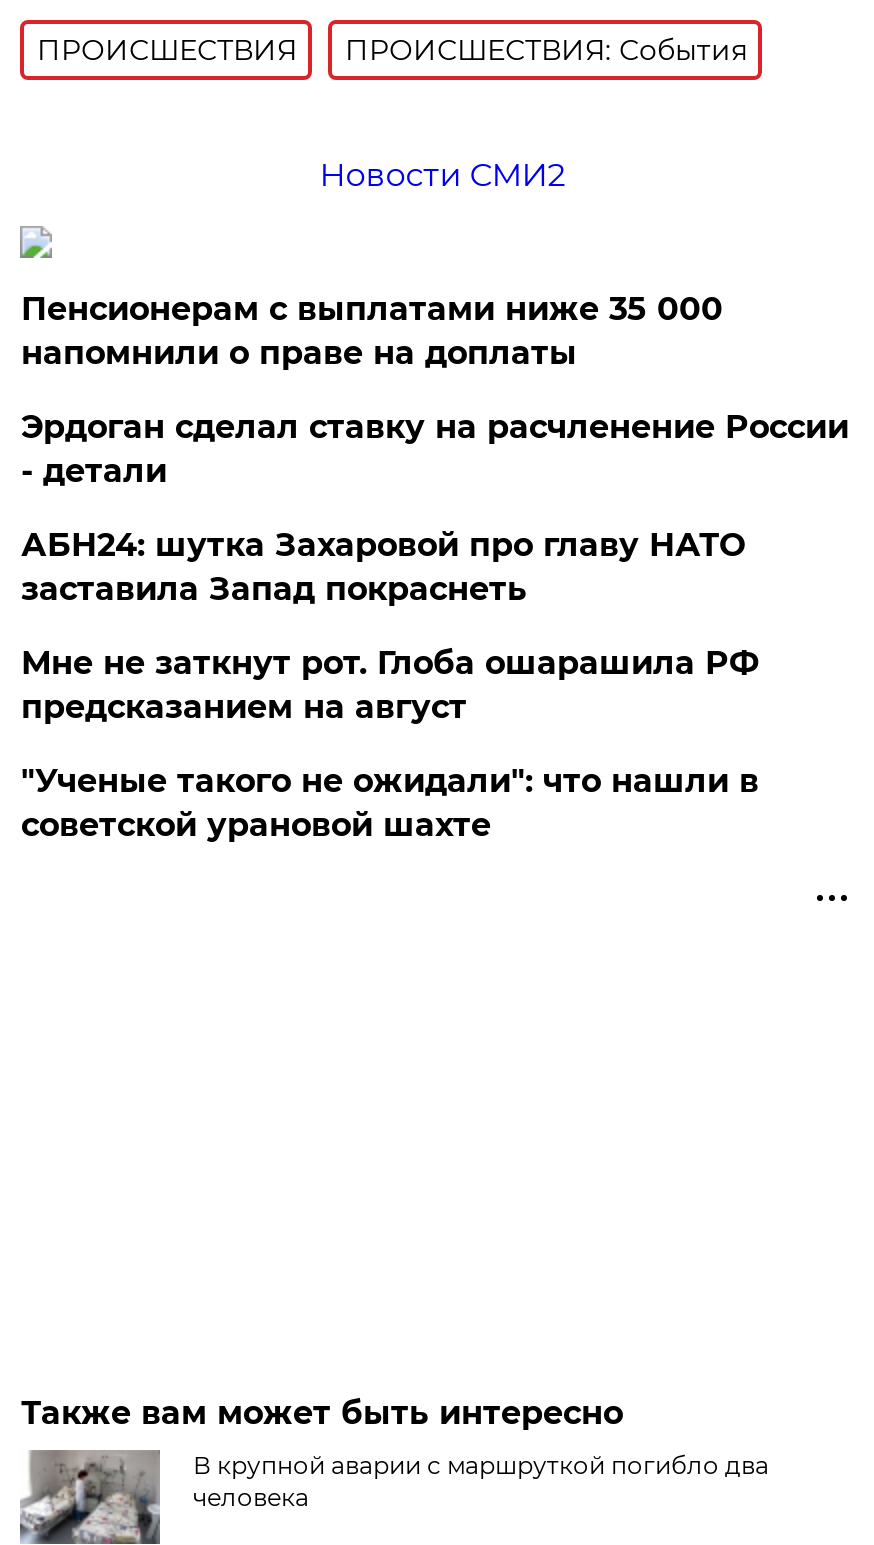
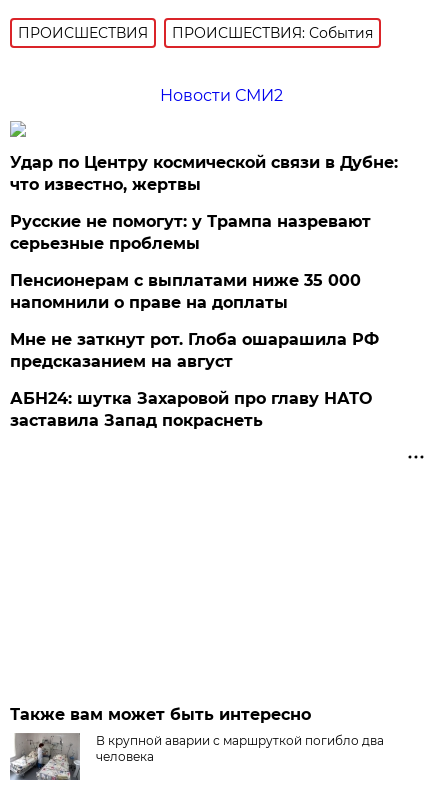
+ Удар по Центру космической связи в Дубне:
+ что известно, жертвы
+ Русские не помогут: у Трампа назревают
+ серьезные проблемы

moved down: Пенсионерам с выплатами ниже 35 000 | напомнили о праве на доплаты

- Эрдоган сделал ставку на расчленение России
- - детали

moved down: АБН24: шутка Захаровой про главу НАТО | заставила Запад покраснеть

- "Ученые такого не ожидали": что нашли в
- советской урановой шахте
